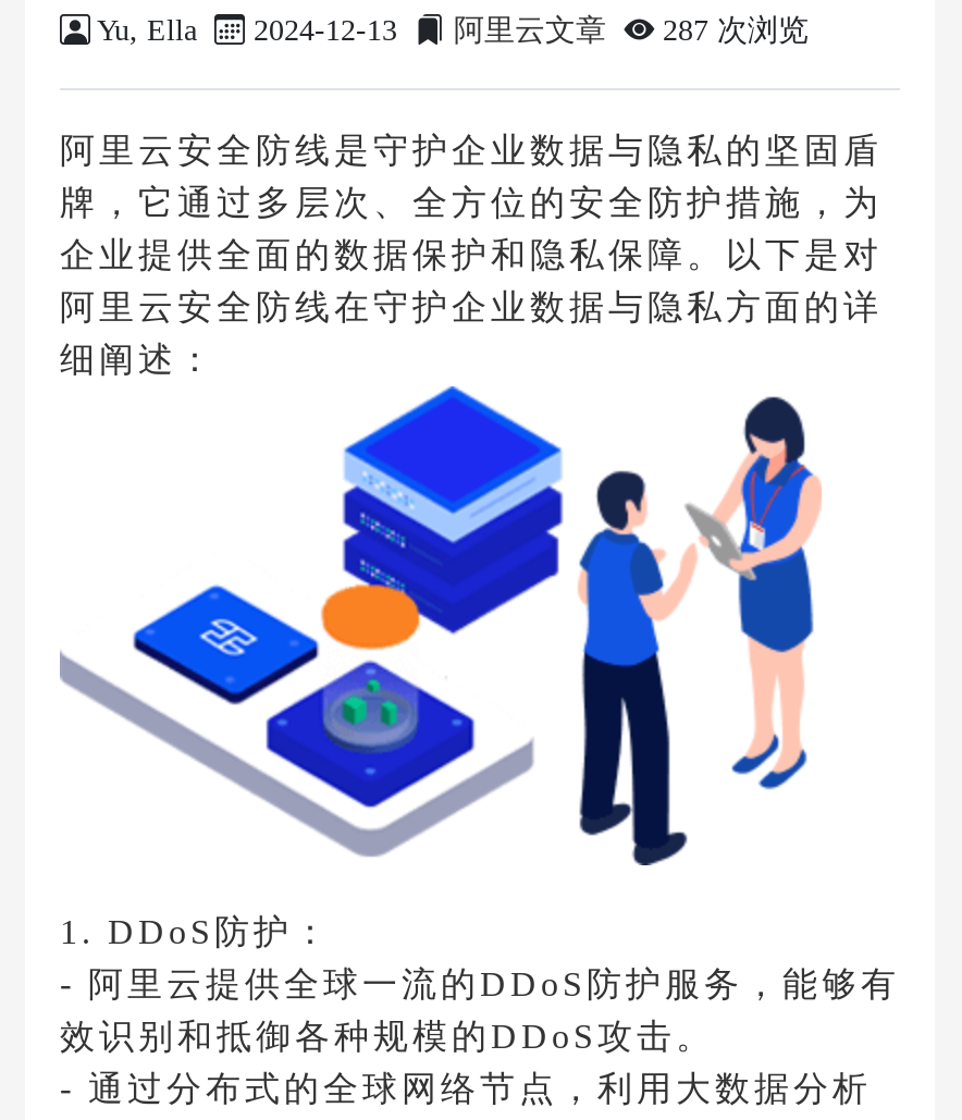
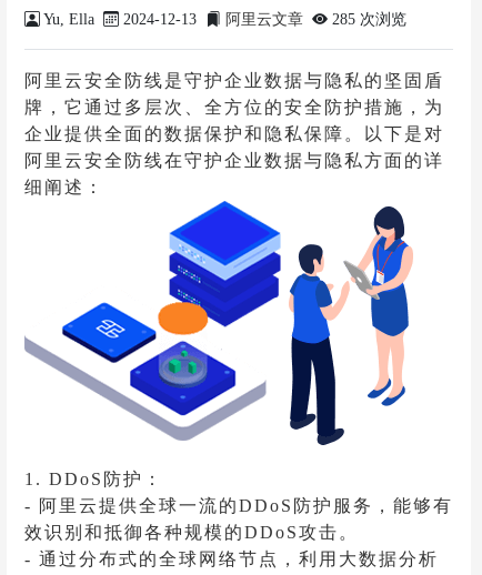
- Yu, Ella 2024-12-13 阿里云文章 287 次浏览
+ Yu, Ella 2024-12-13 阿里云文章 285 次浏览
